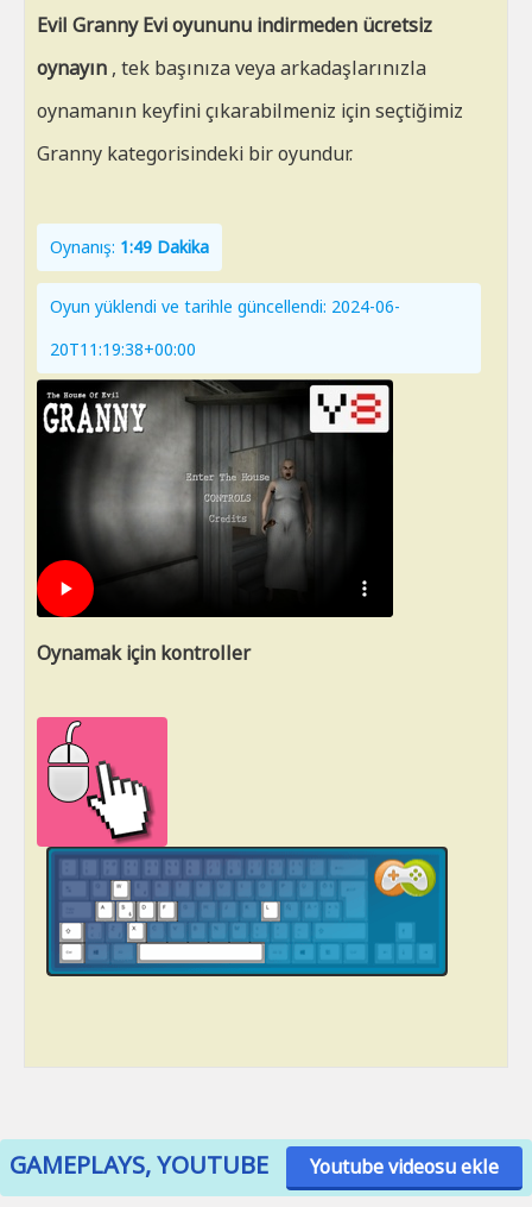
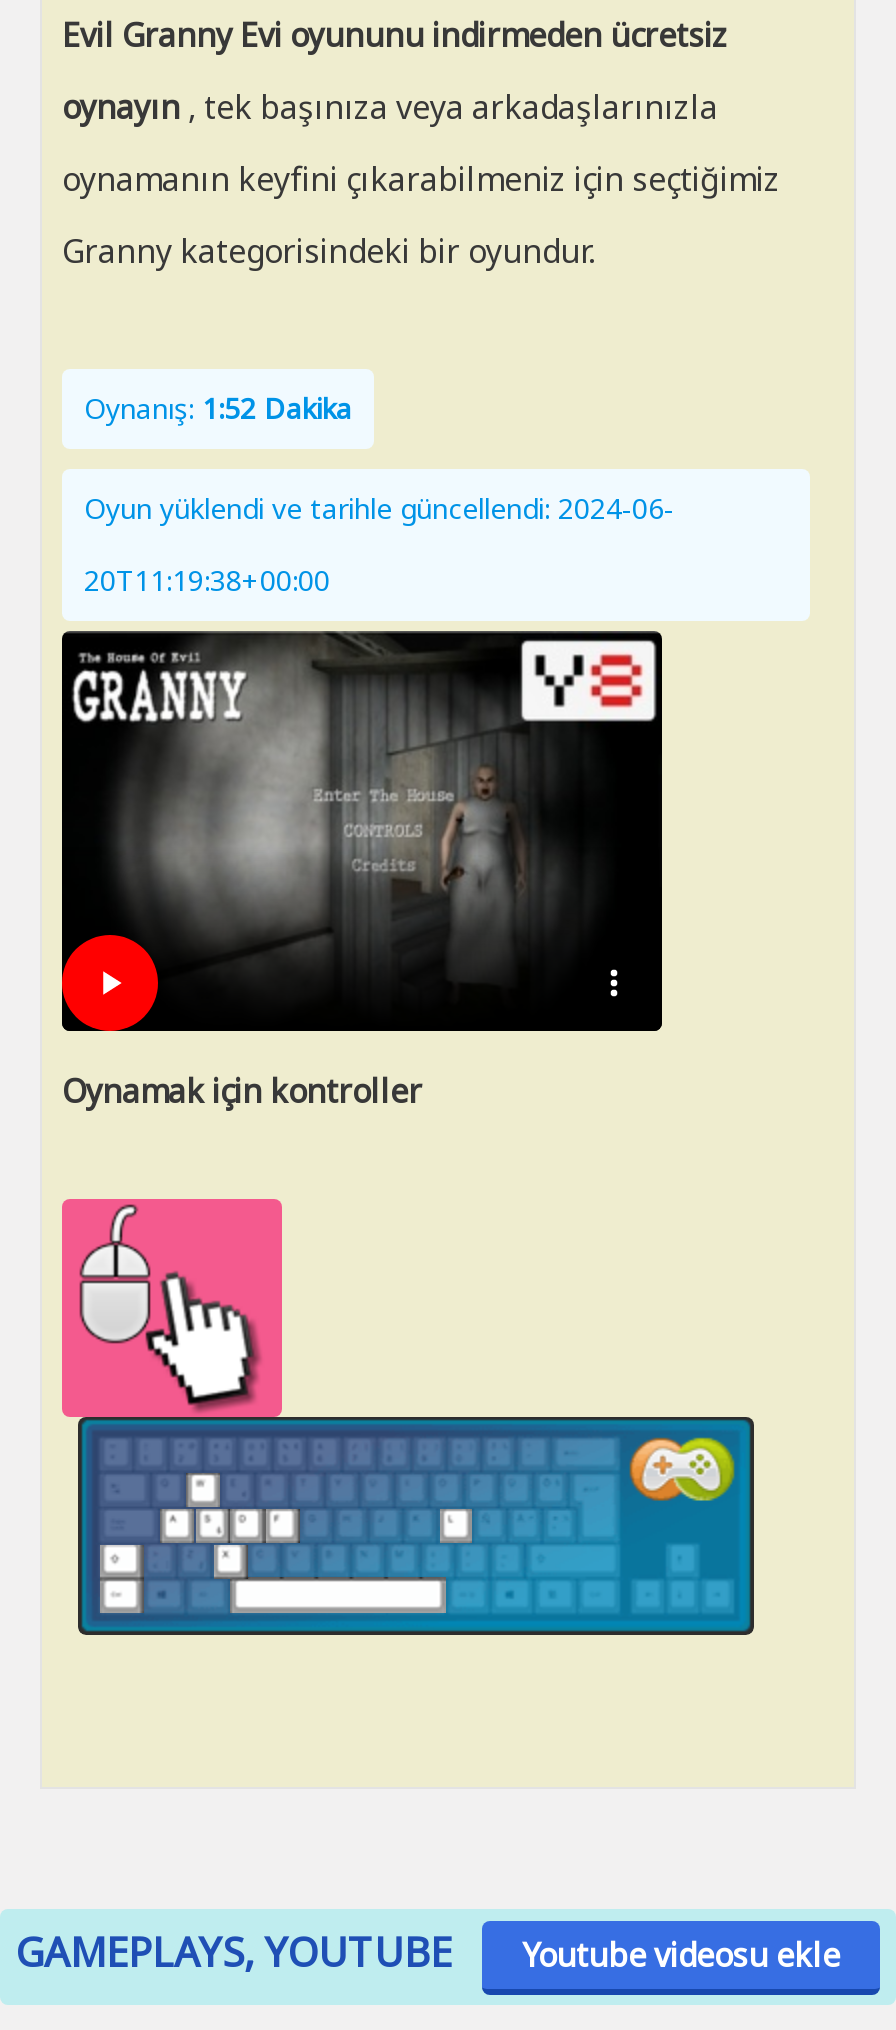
- Oynanış: 1:49 Dakika
+ Oynanış: 1:52 Dakika
